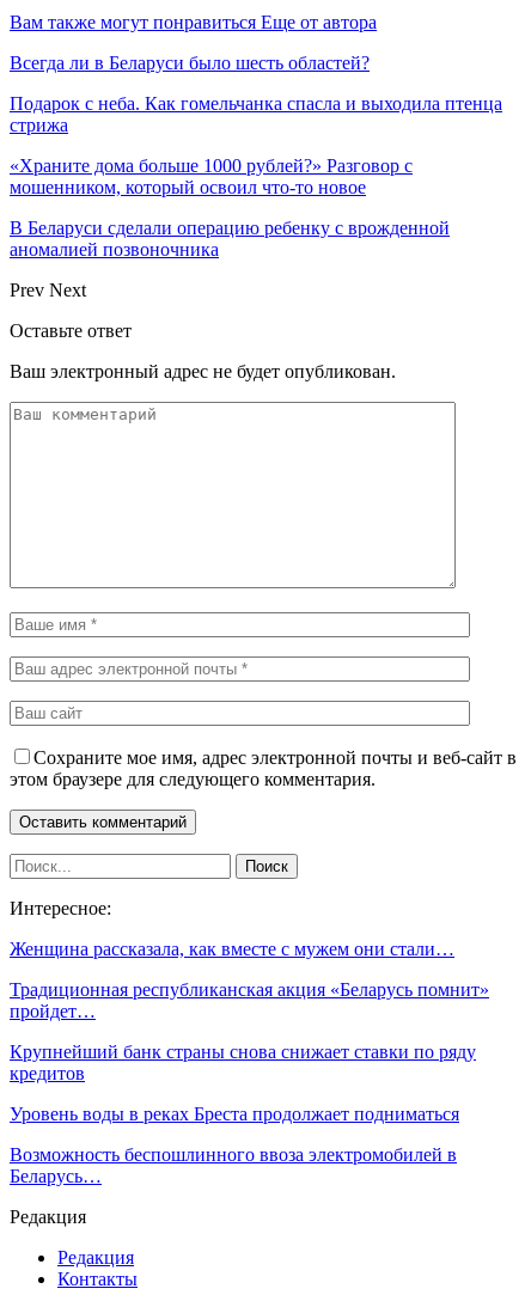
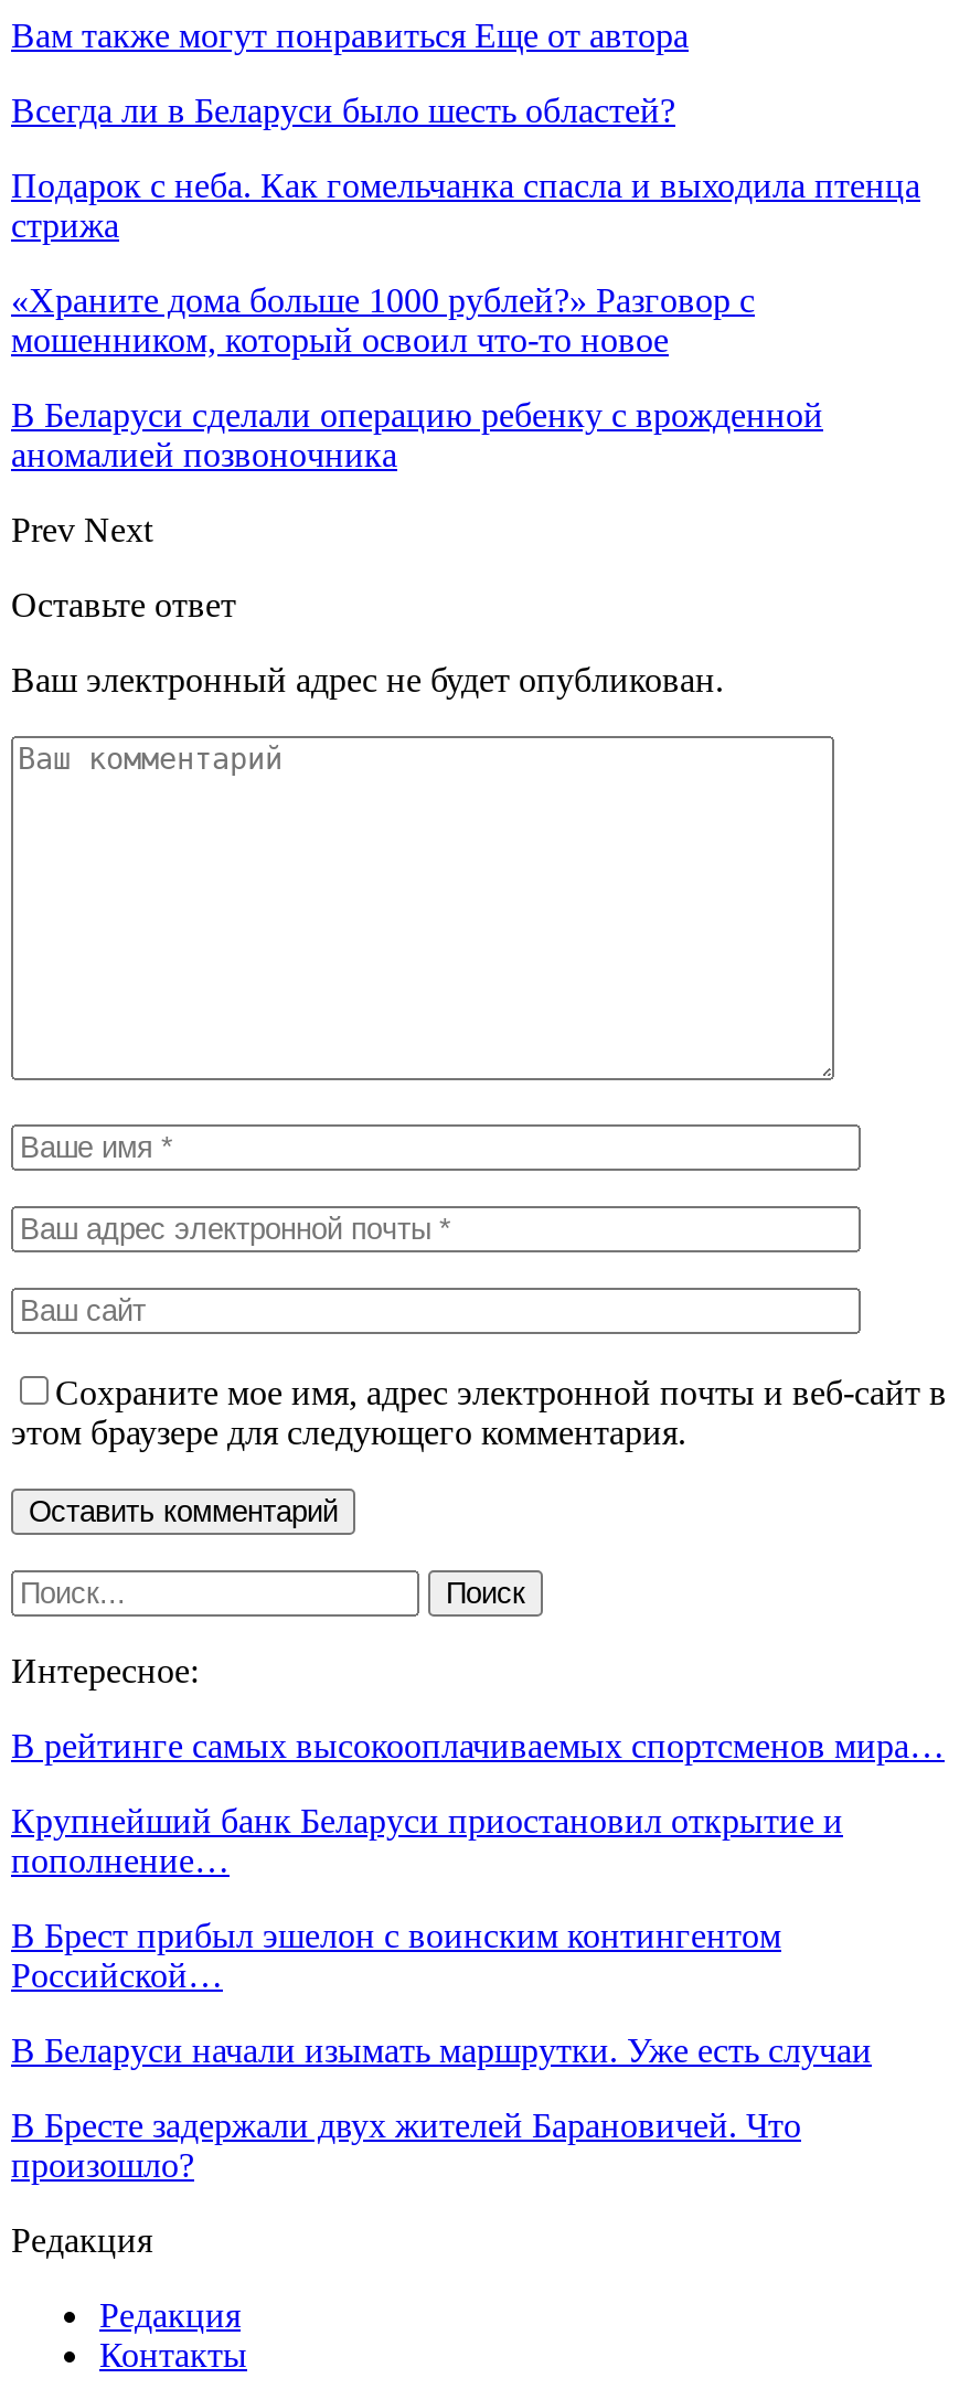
- Женщина рассказала, как вместе с мужем они стали…
+ В рейтинге самых высокооплачиваемых спортсменов мира…

- Традиционная республиканская акция «Беларусь помнит»
- пройдет…
+ Крупнейший банк Беларуси приостановил открытие и
+ пополнение…

- Крупнейший банк страны снова снижает ставки по ряду
- кредитов
+ В Брест прибыл эшелон с воинским контингентом
+ Российской…

- Уровень воды в реках Бреста продолжает подниматься
+ В Беларуси начали изымать маршрутки. Уже есть случаи

- Возможность беспошлинного ввоза электромобилей в
- Беларусь…
+ В Бресте задержали двух жителей Барановичей. Что
+ произошло?
